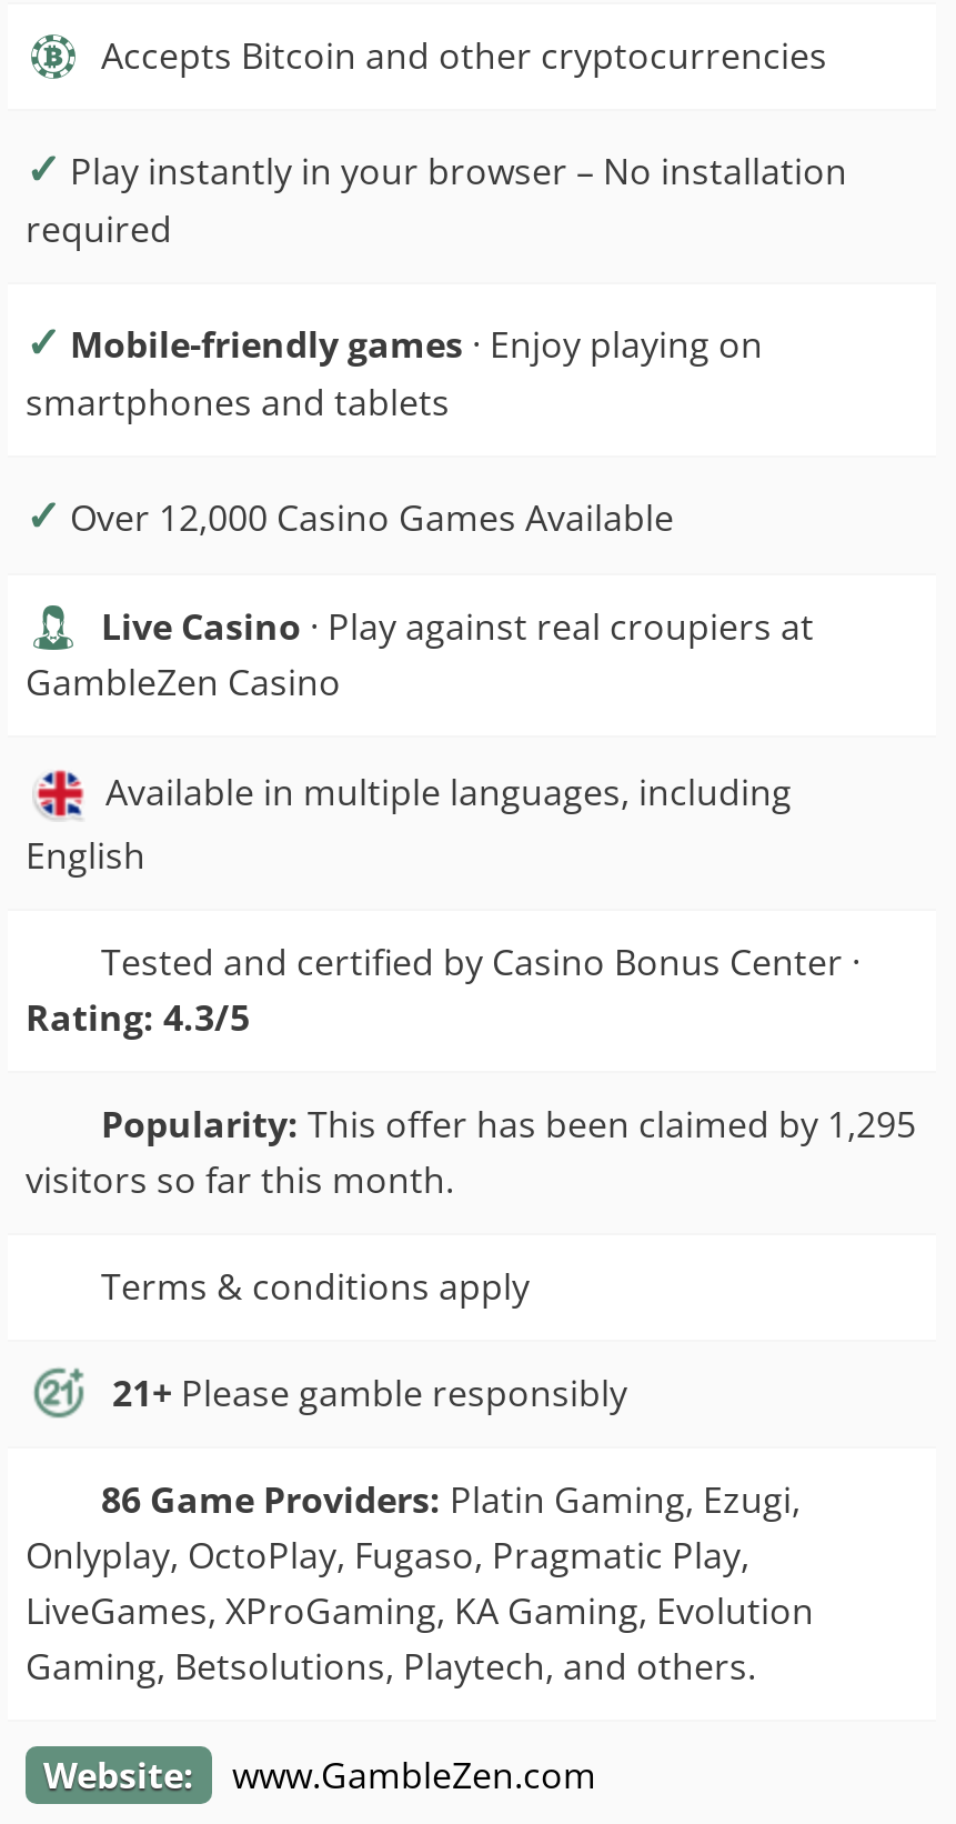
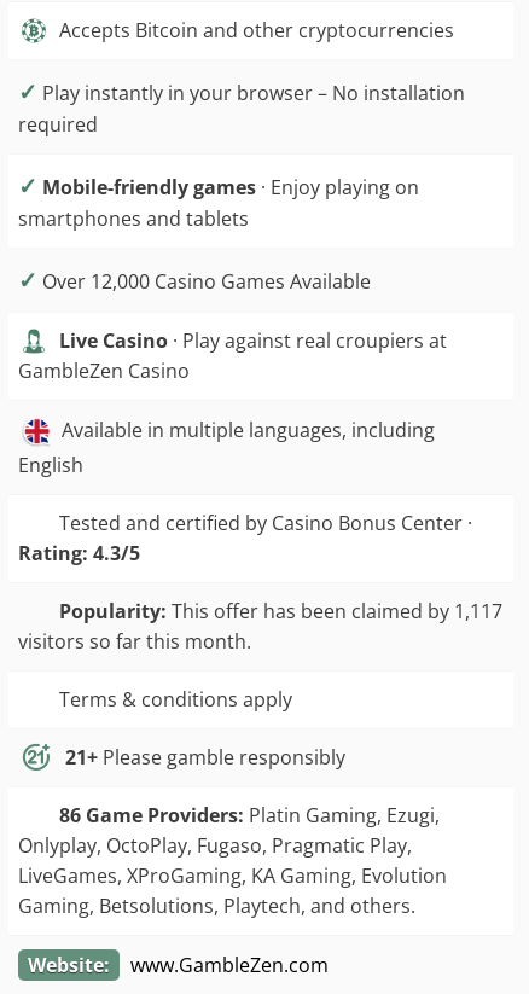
- Popularity: This offer has been claimed by 1,295
+ Popularity: This offer has been claimed by 1,117
